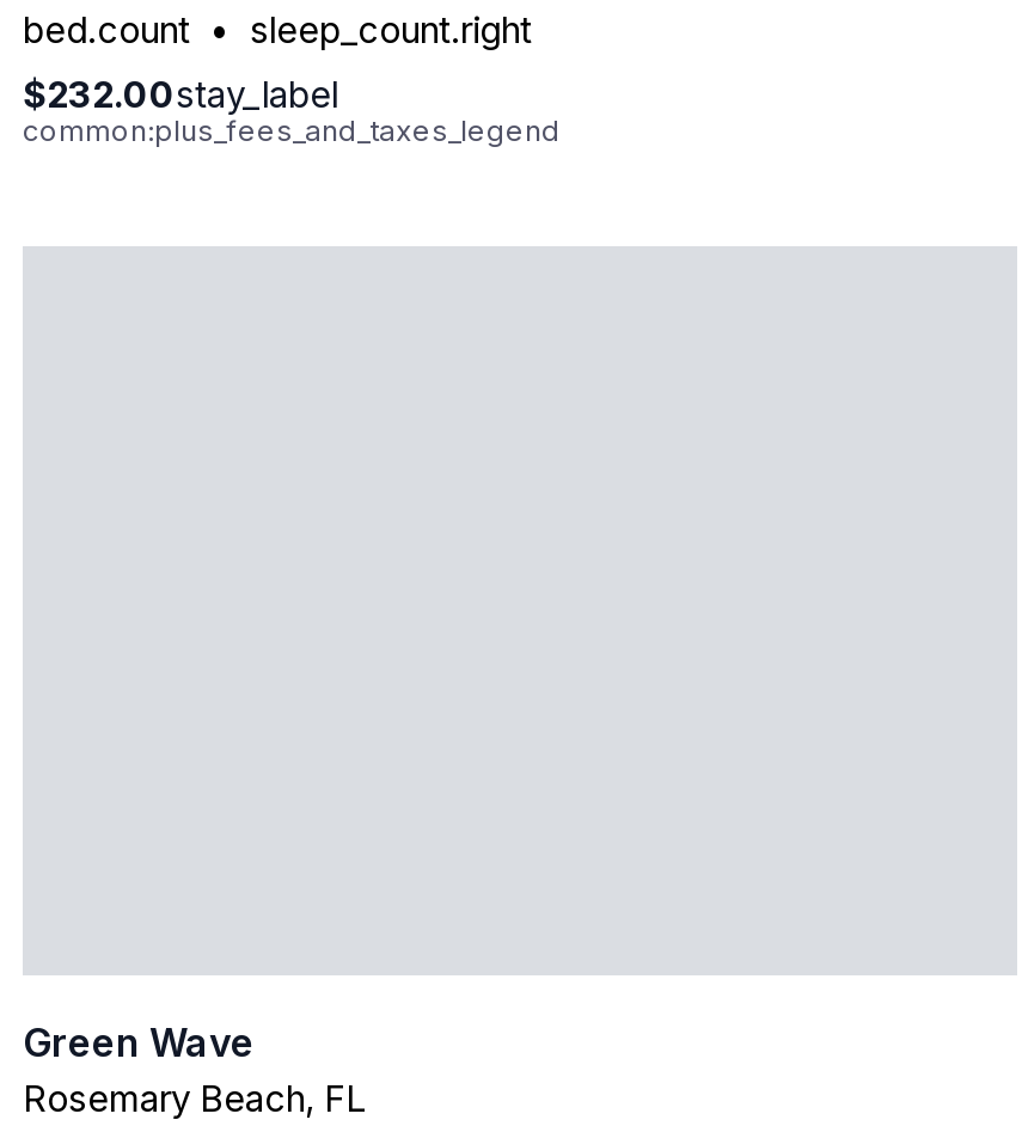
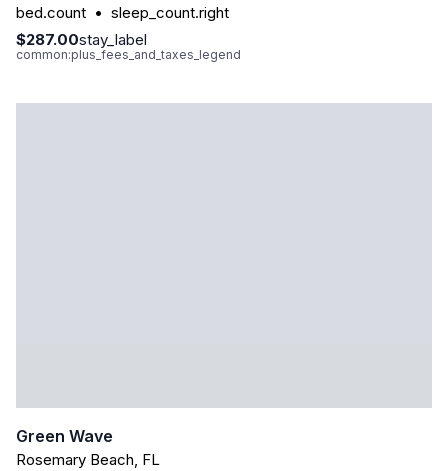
- $232.00stay_label
+ $287.00stay_label
